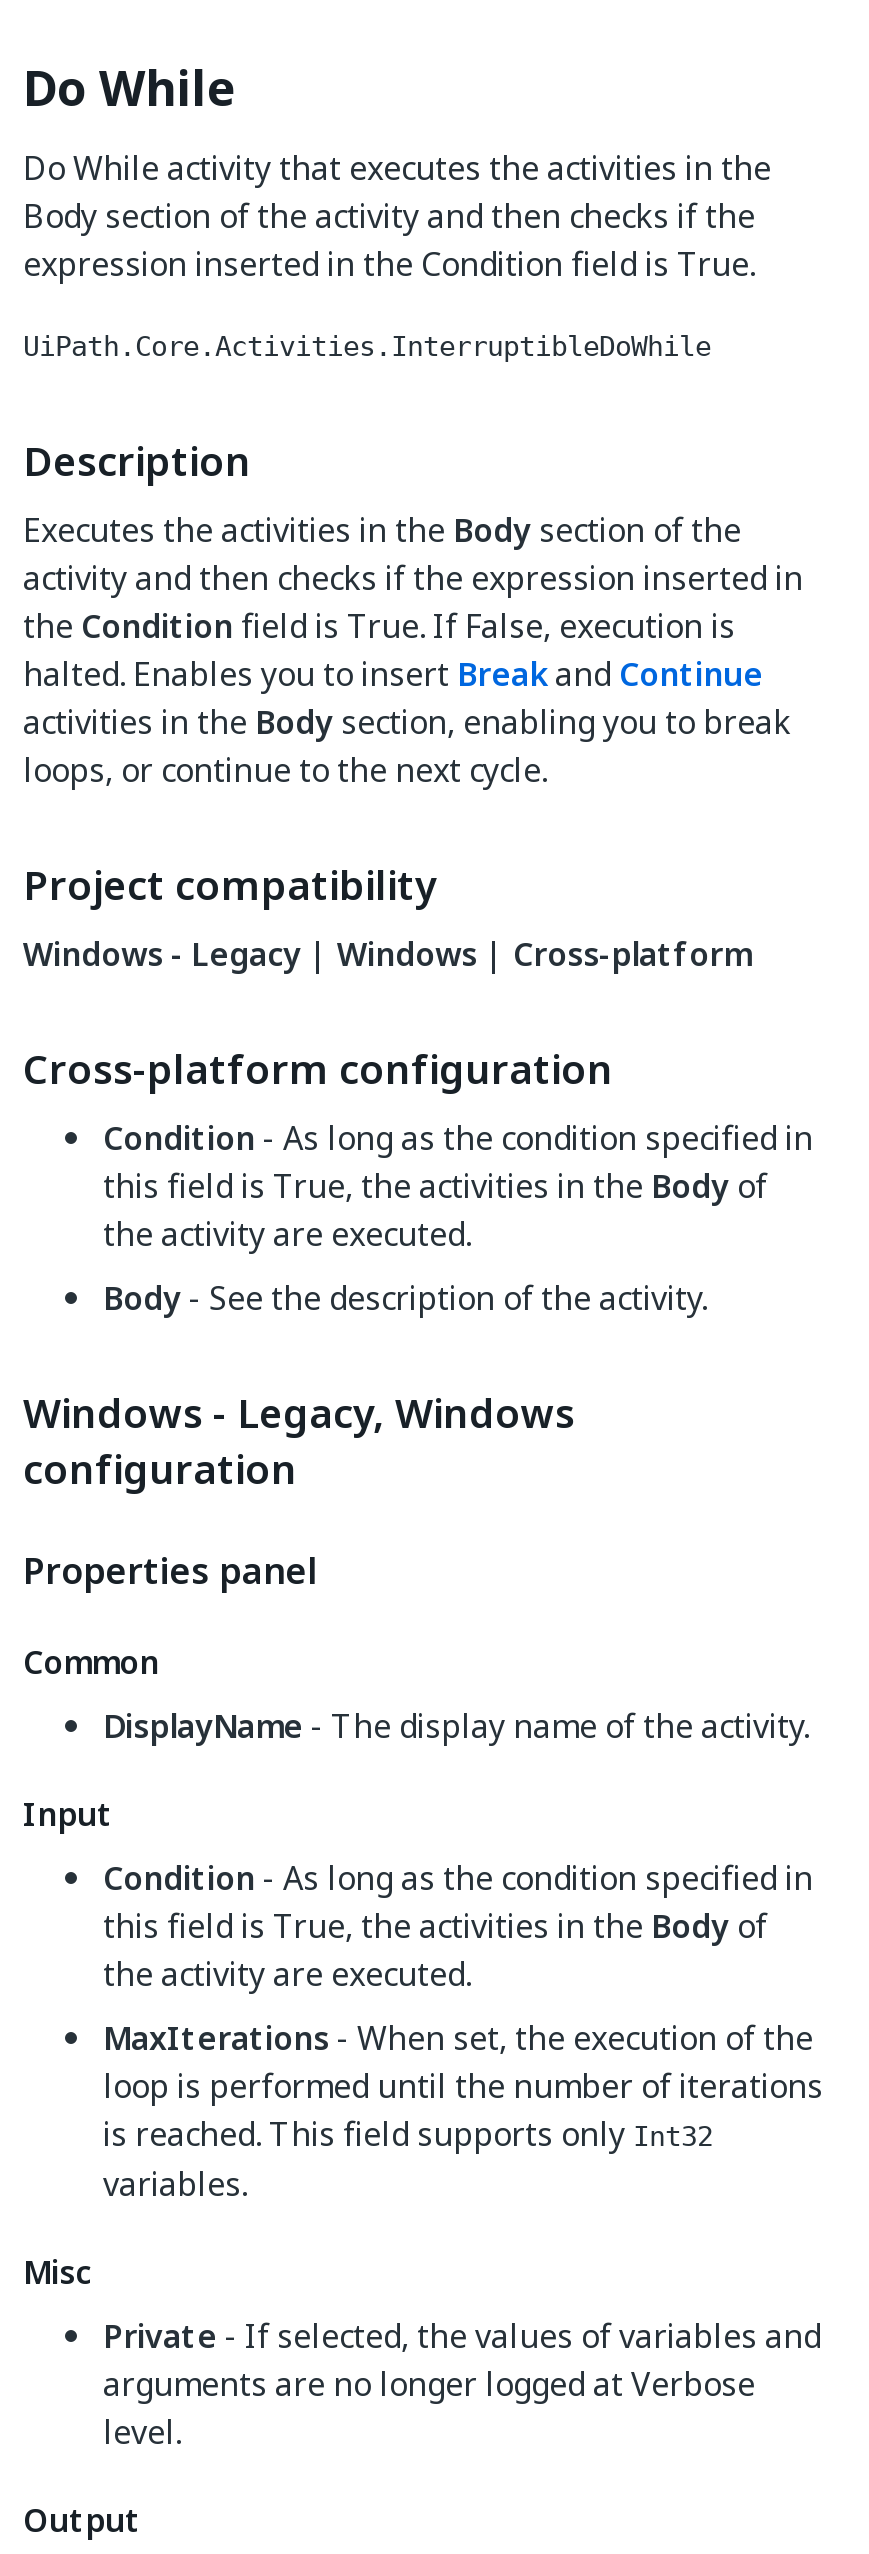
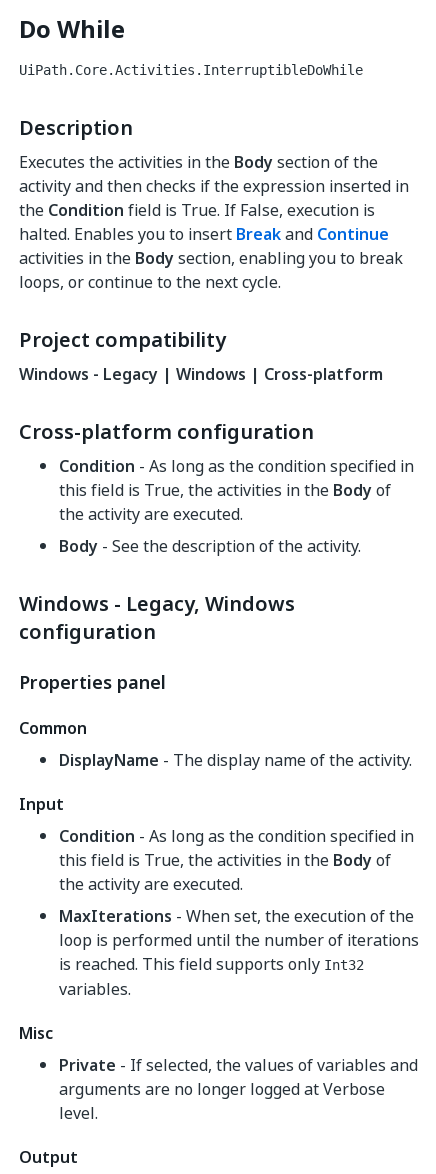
- Do While activity that executes the activities in the
- Body section of the activity and then checks if the
- expression inserted in the Condition field is True.
